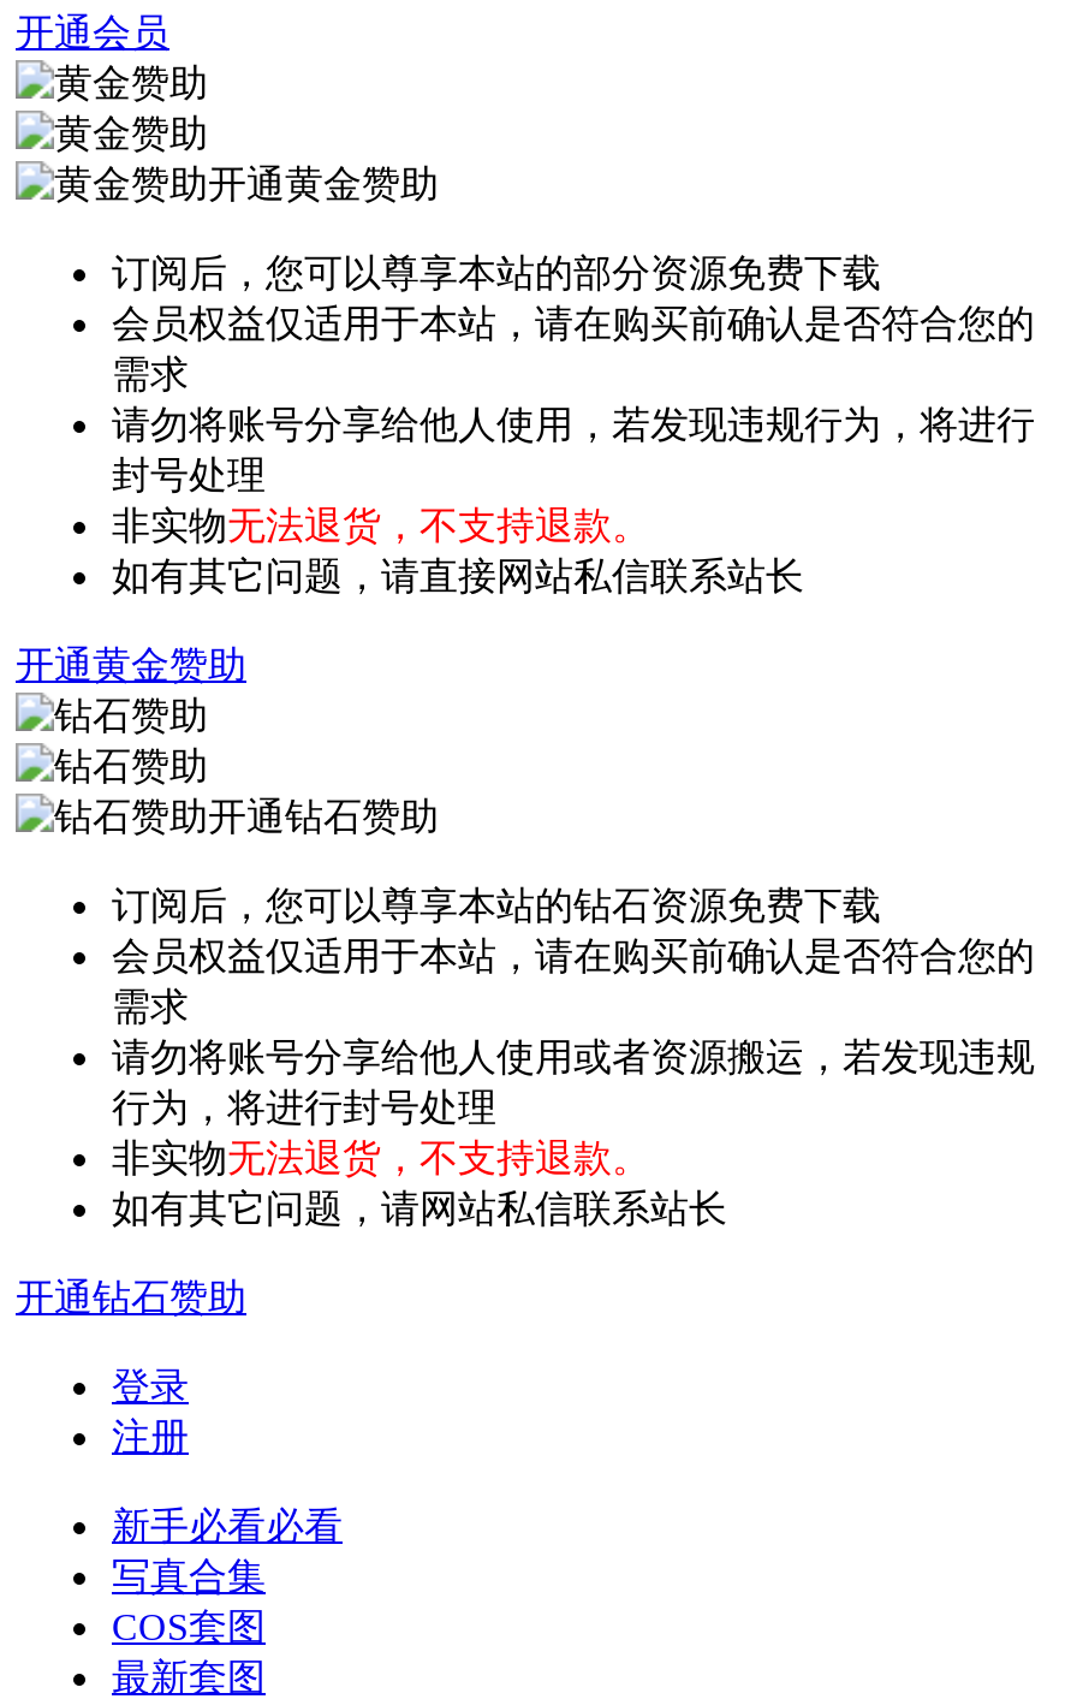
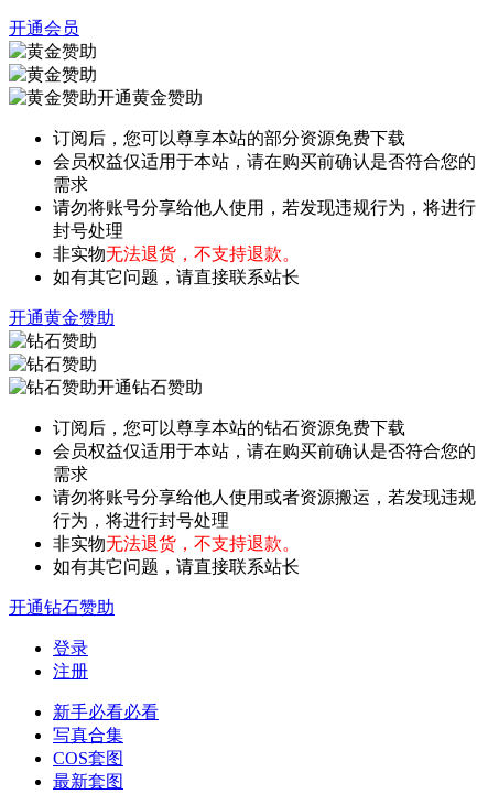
- 如有其它问题，请直接网站私信联系站长
+ 如有其它问题，请直接联系站长

- 如有其它问题，请网站私信联系站长
+ 如有其它问题，请直接联系站长
